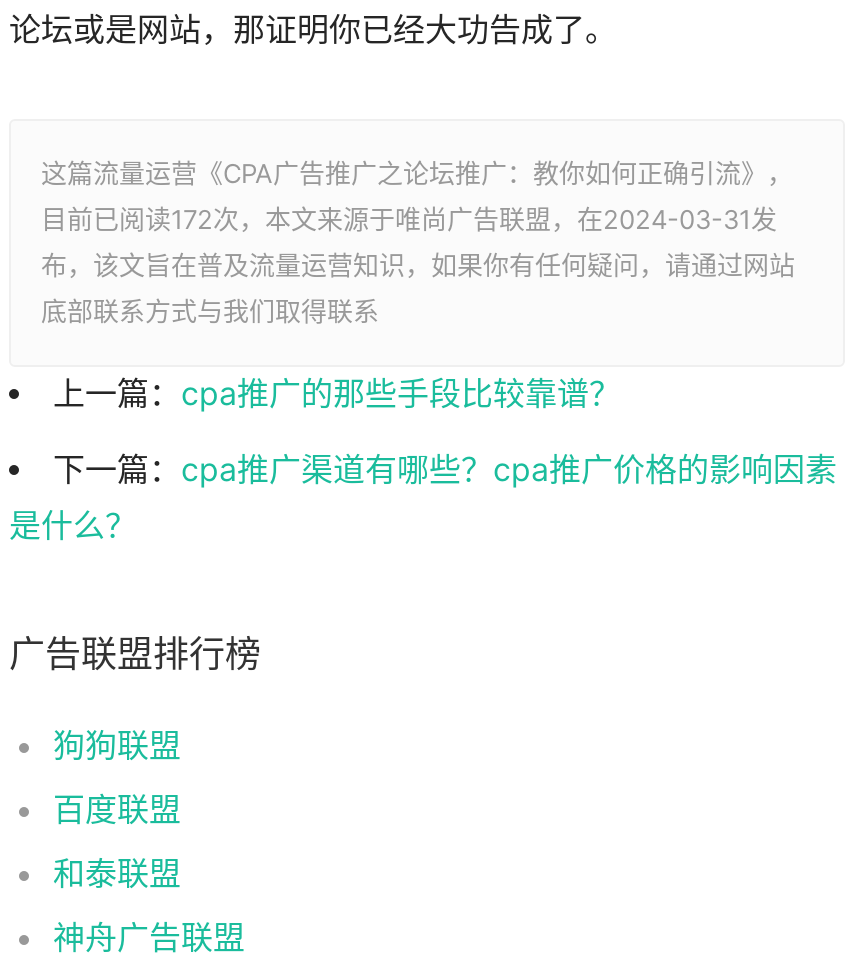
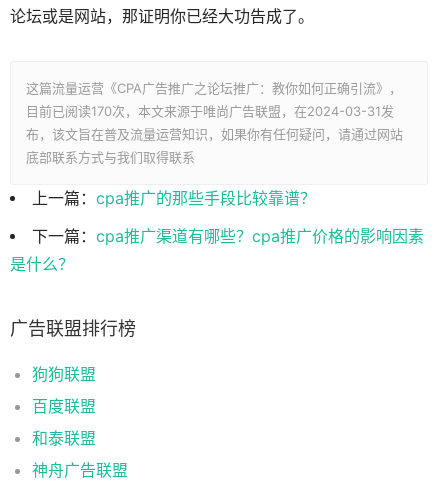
- 目前已阅读172次，本文来源于唯尚广告联盟，在2024-03-31发
+ 目前已阅读170次，本文来源于唯尚广告联盟，在2024-03-31发
